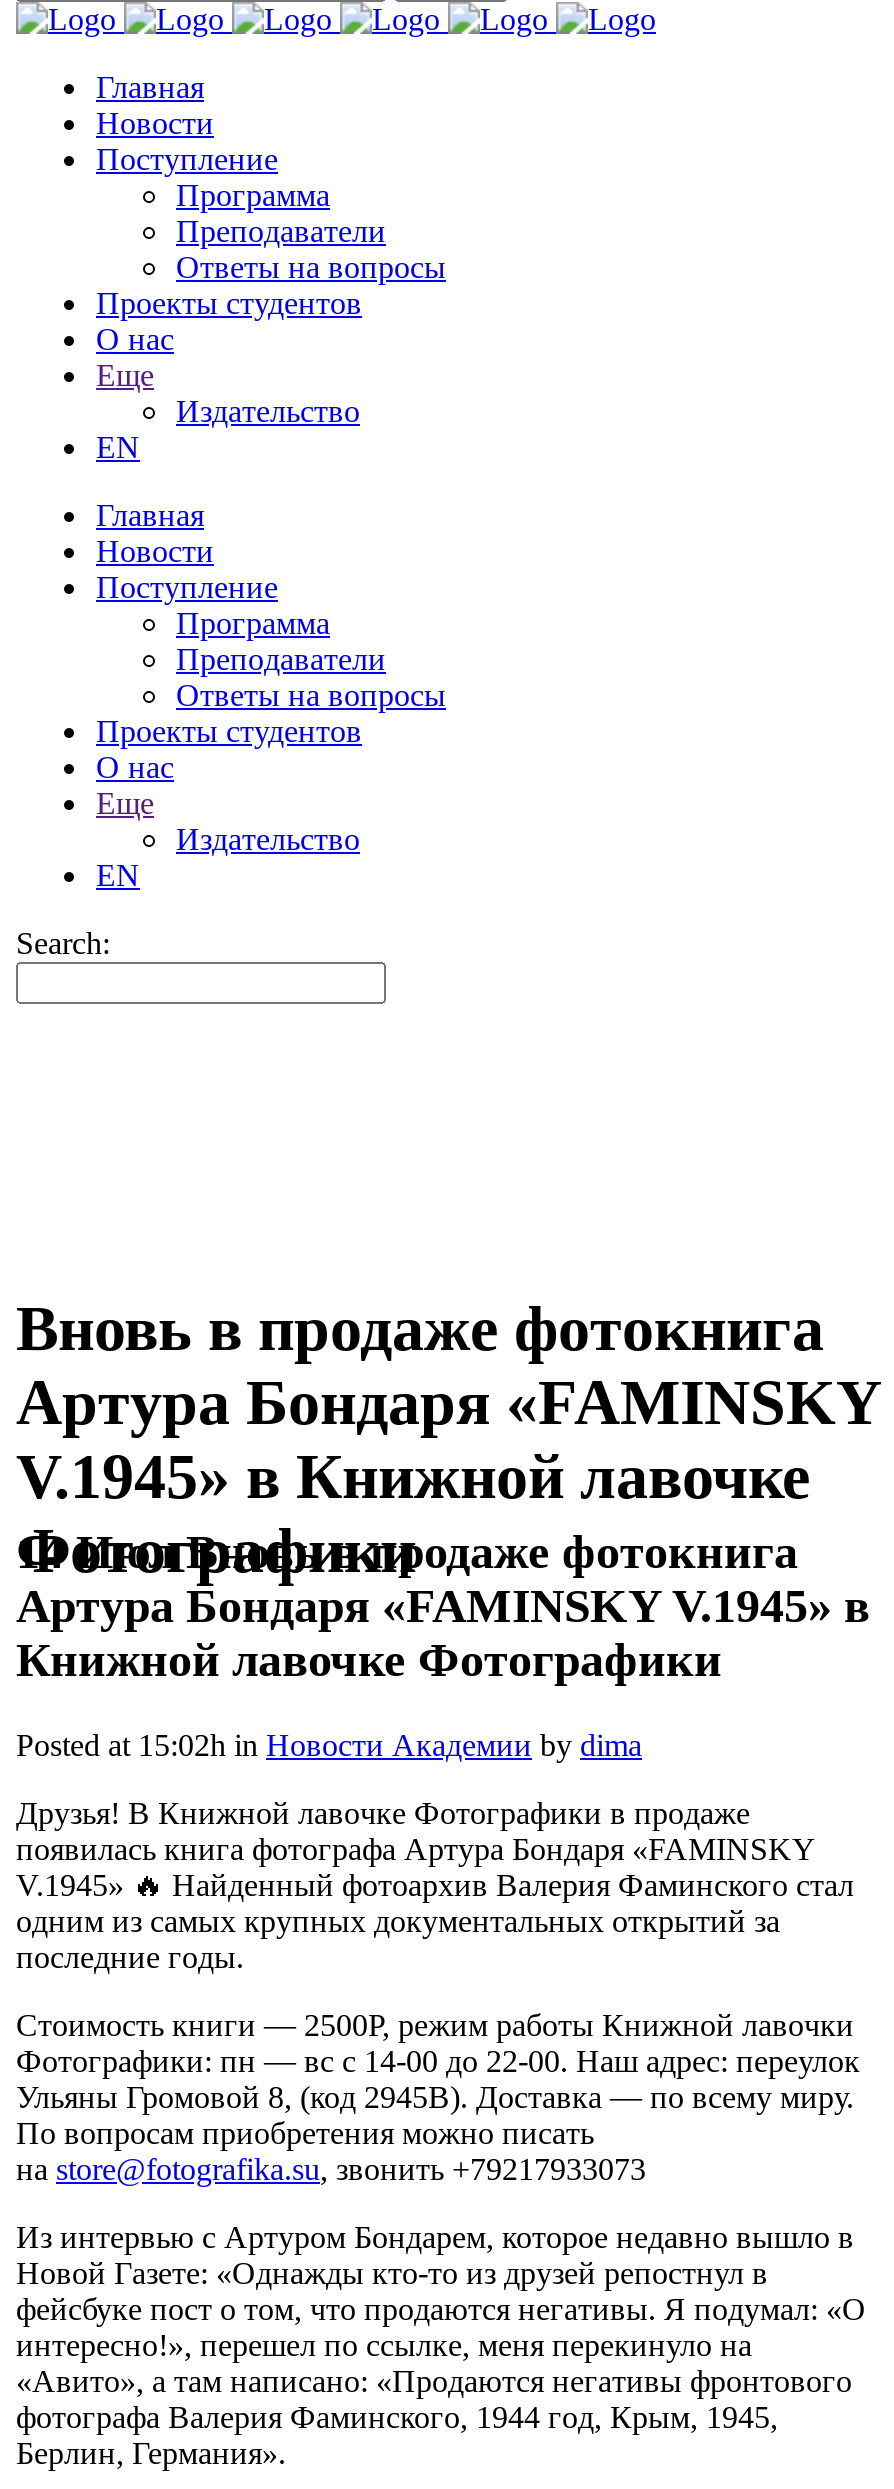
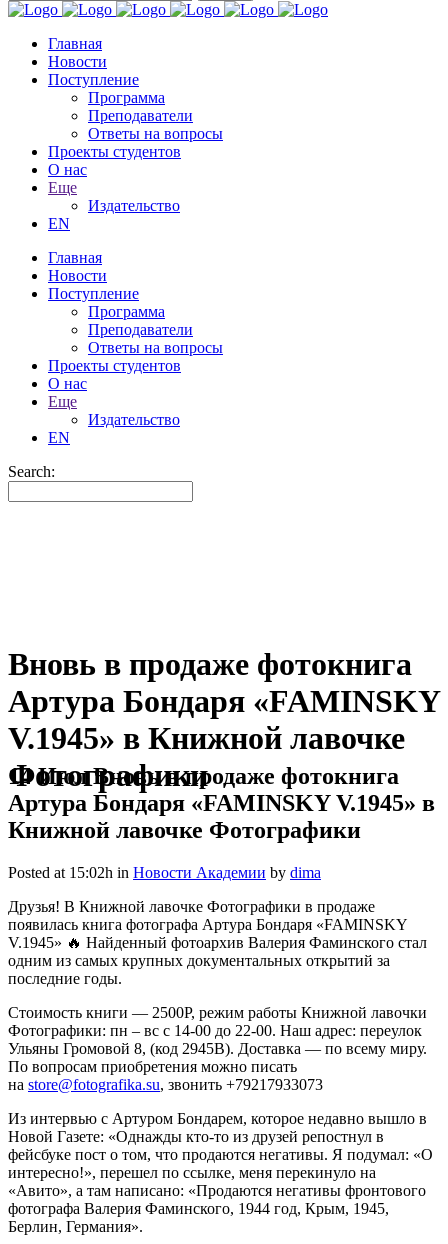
- Фотографики: пн — вс с 14-00 до 22-00. Наш адрес: переулок
+ Фотографики: пн – вс с 14-00 до 22-00. Наш адрес: переулок
